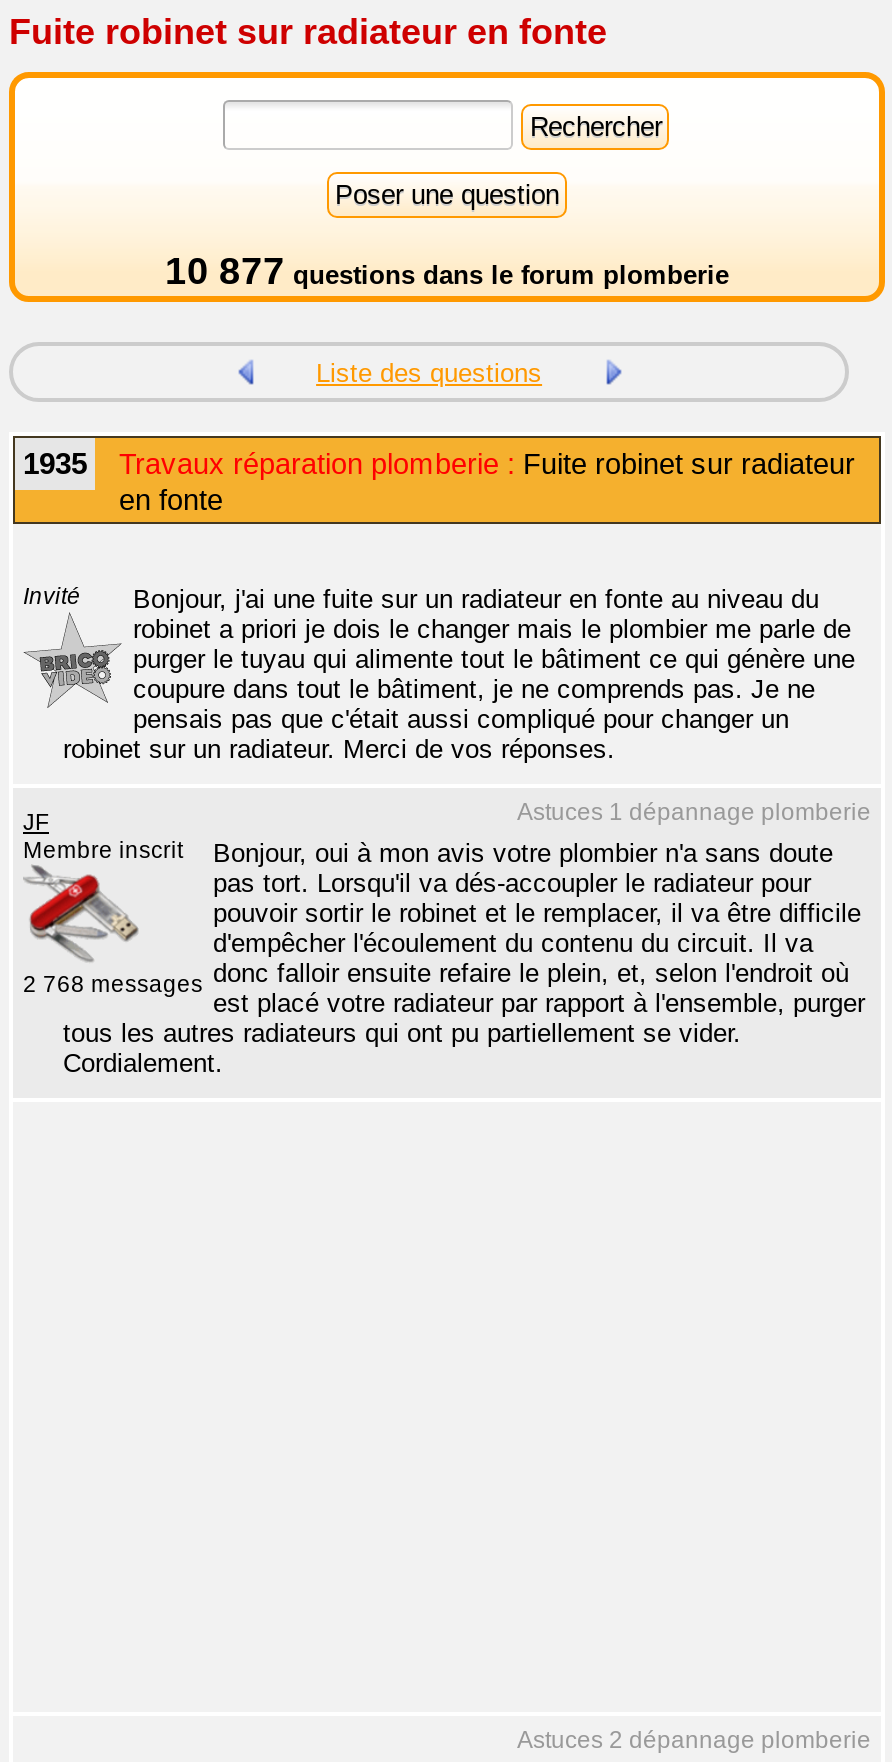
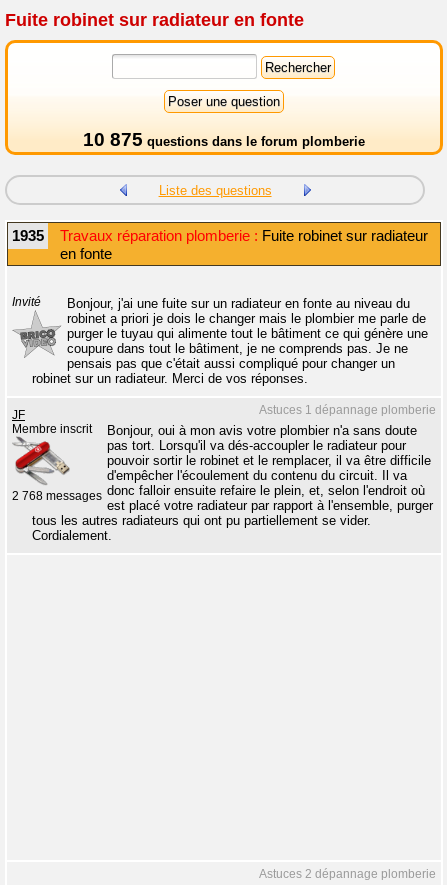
- 10 877 questions dans le forum plomberie
+ 10 875 questions dans le forum plomberie
